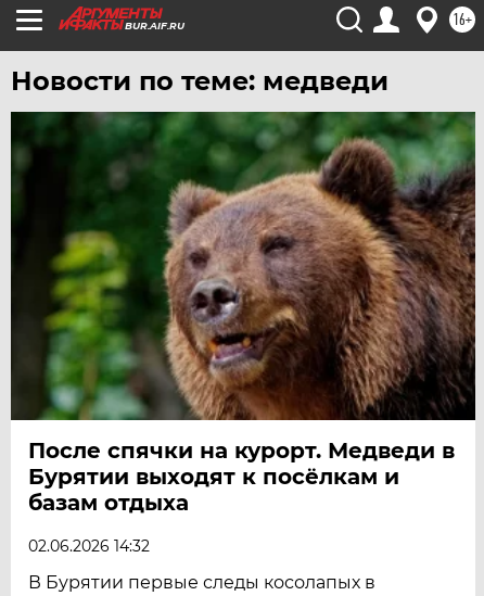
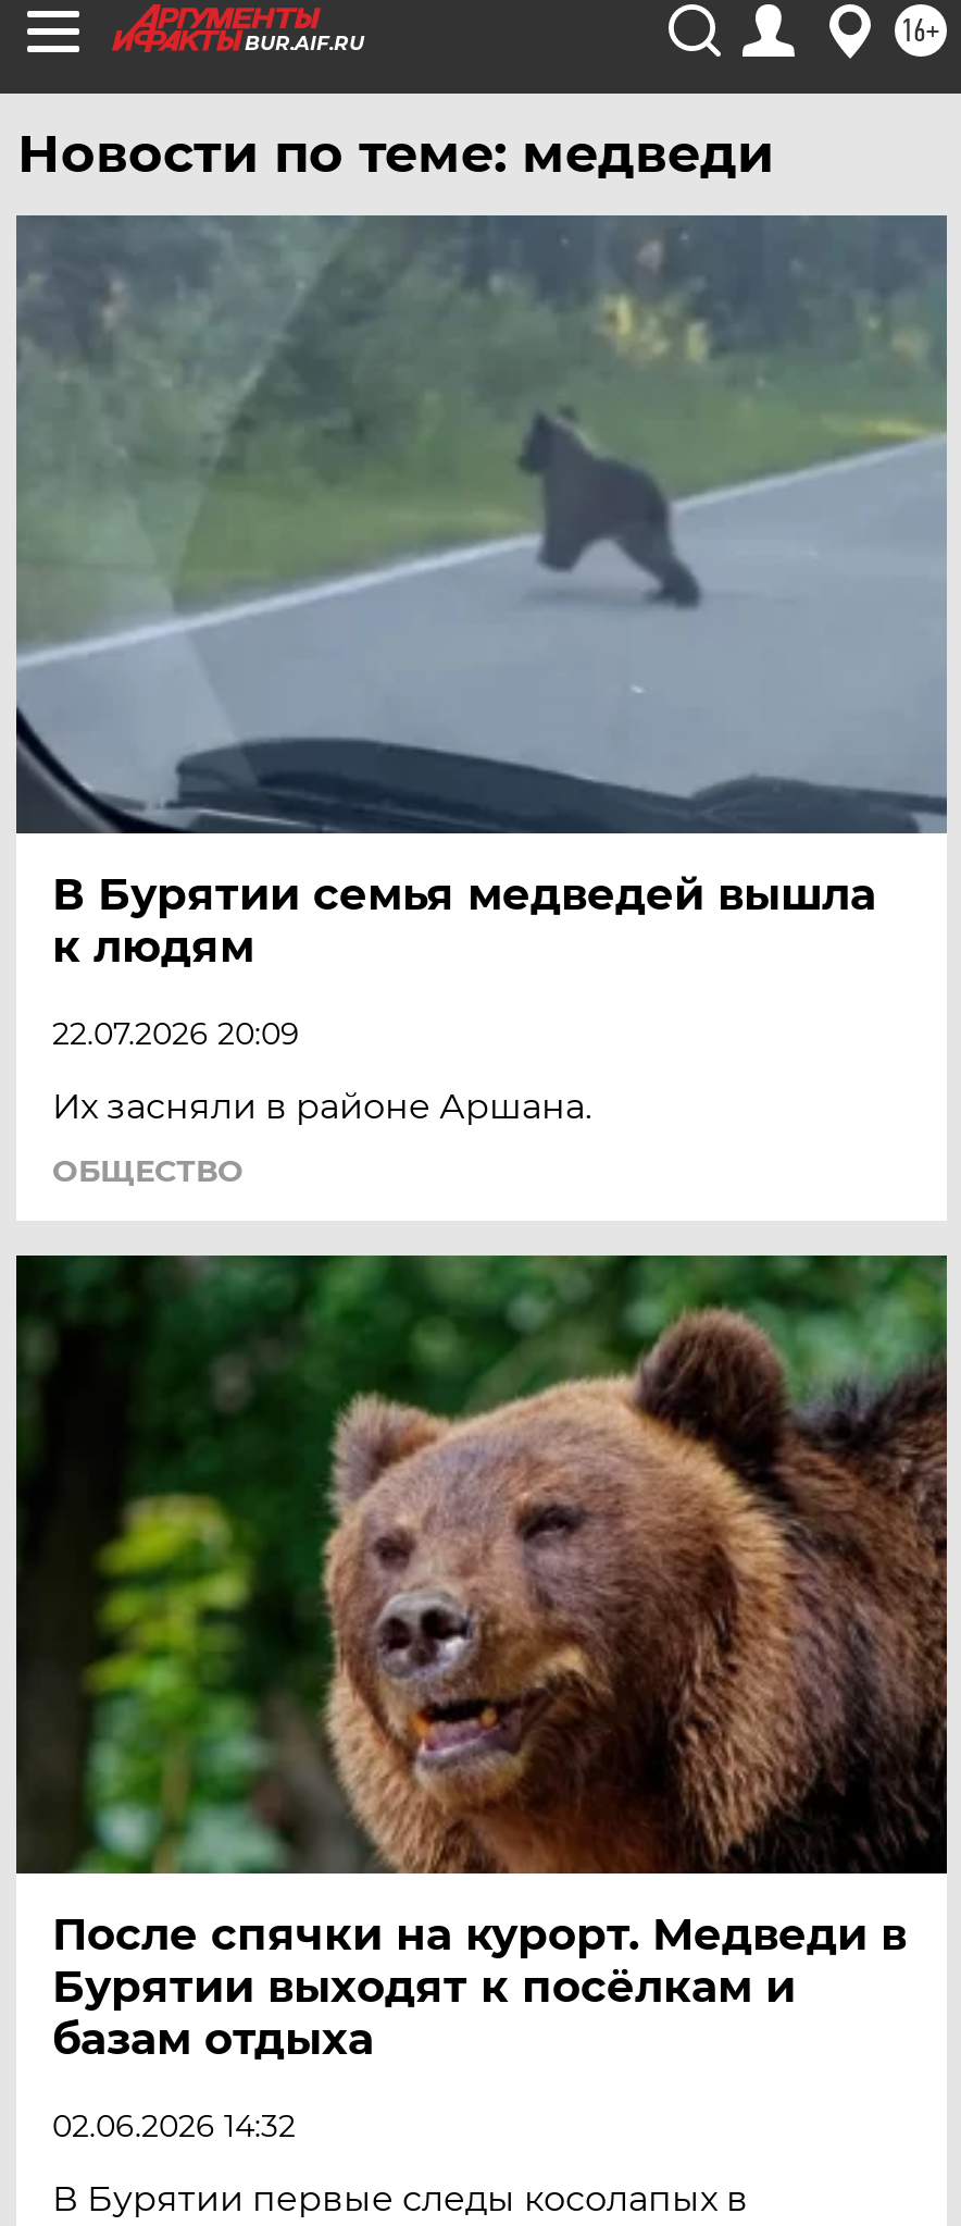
+ [image]
+ В Бурятии семья медведей вышла
+ к людям
+ 22.07.2026 20:09
+ Их засняли в районе Аршана.
+ ОБЩЕСТВО
